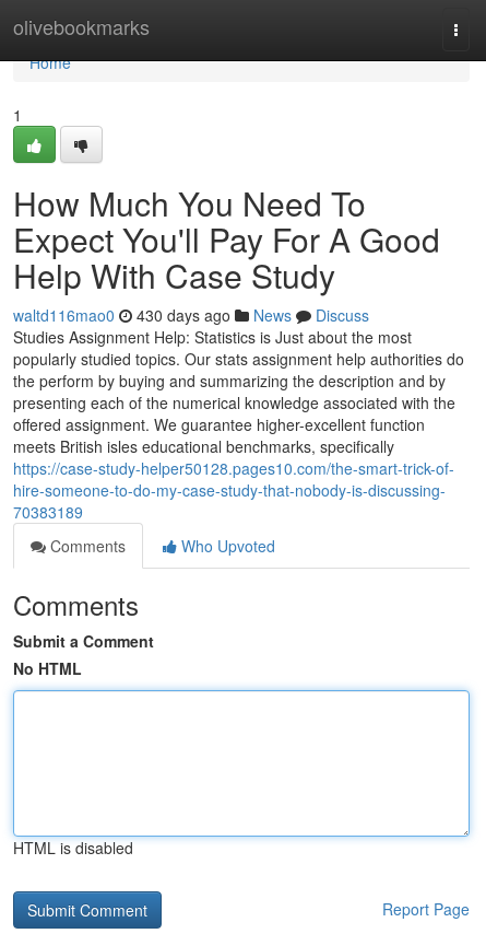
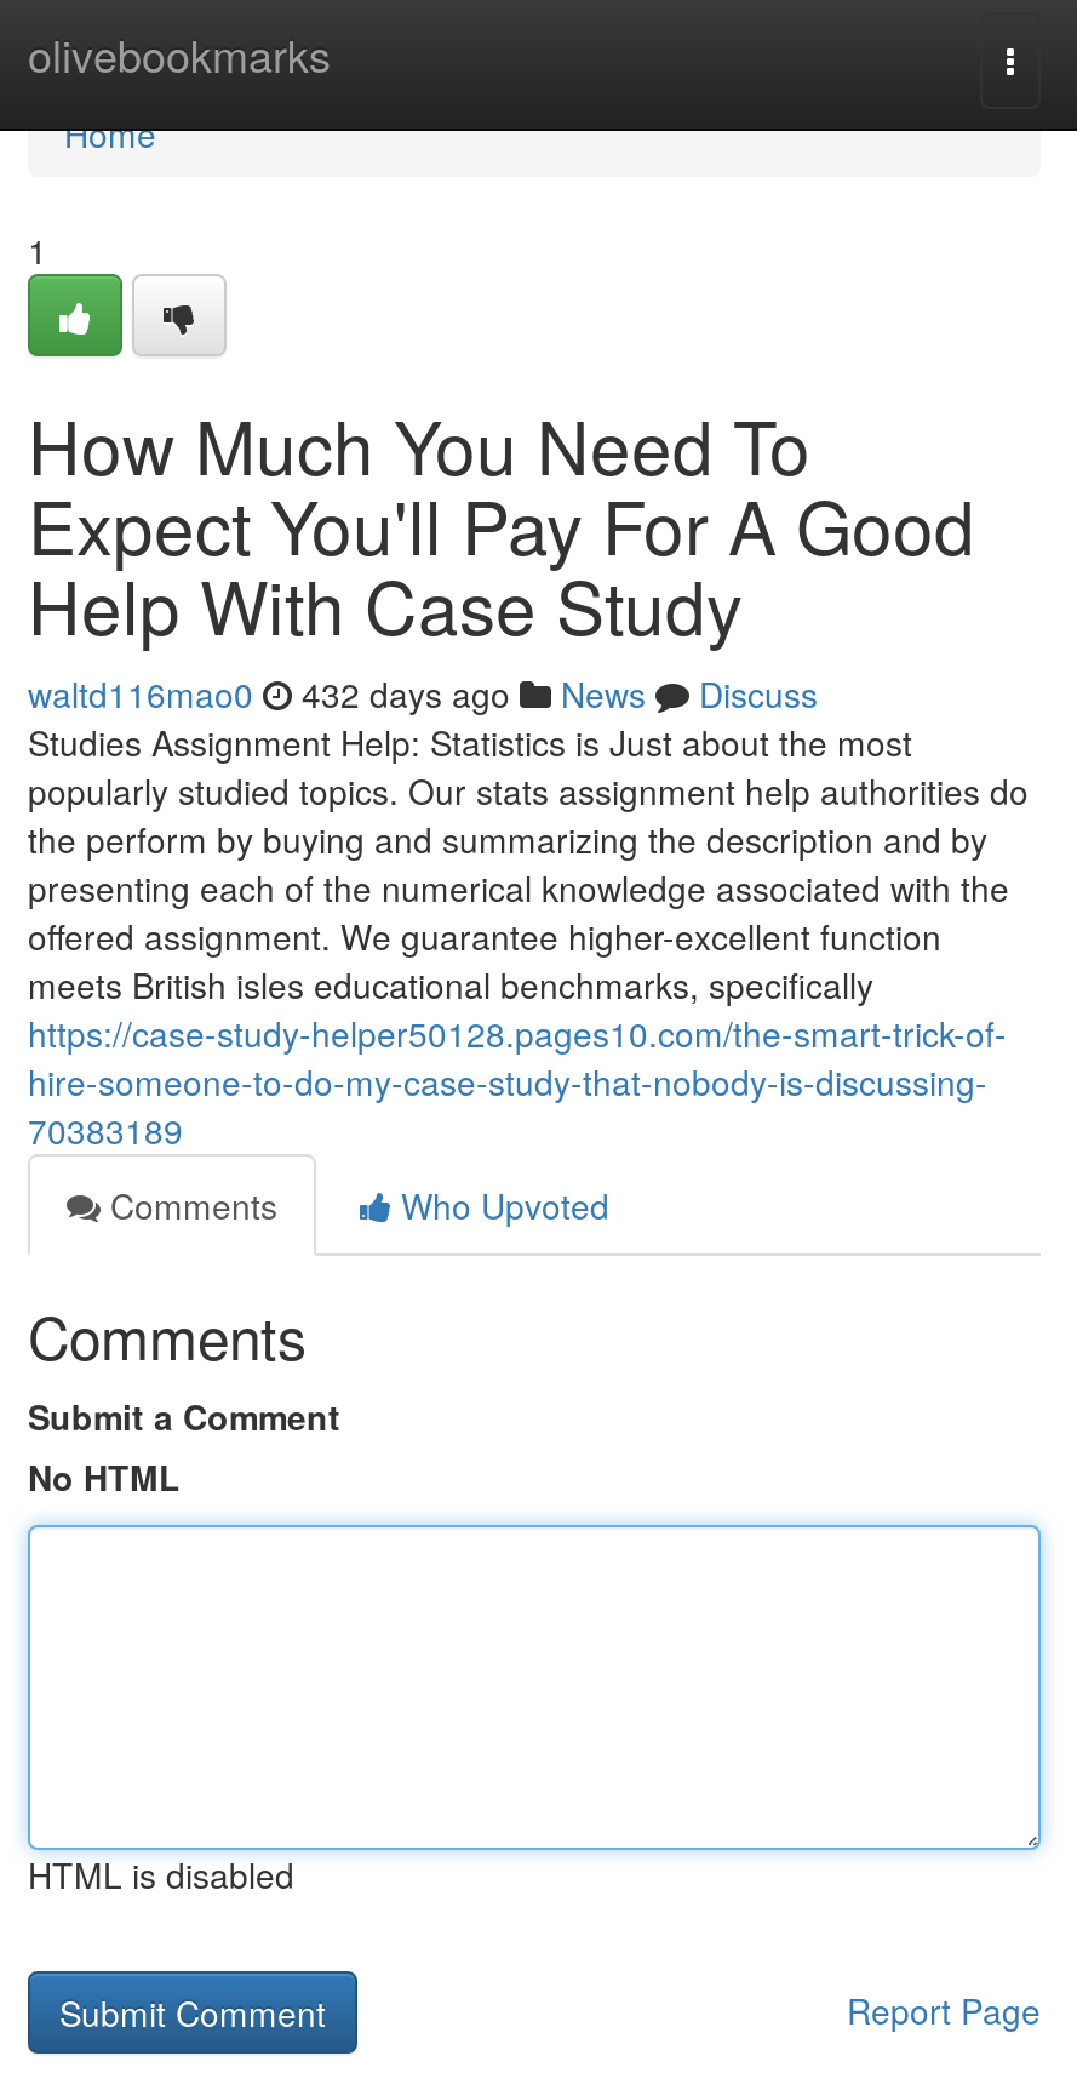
- waltd116mao0 430 days ago News Discuss
+ waltd116mao0 432 days ago News Discuss
